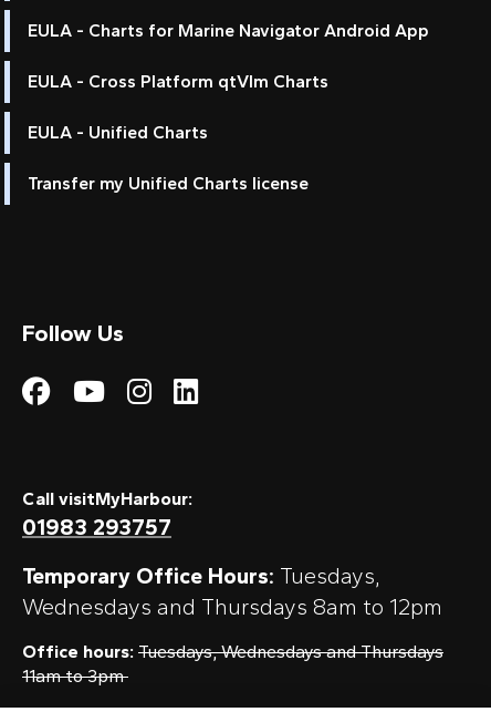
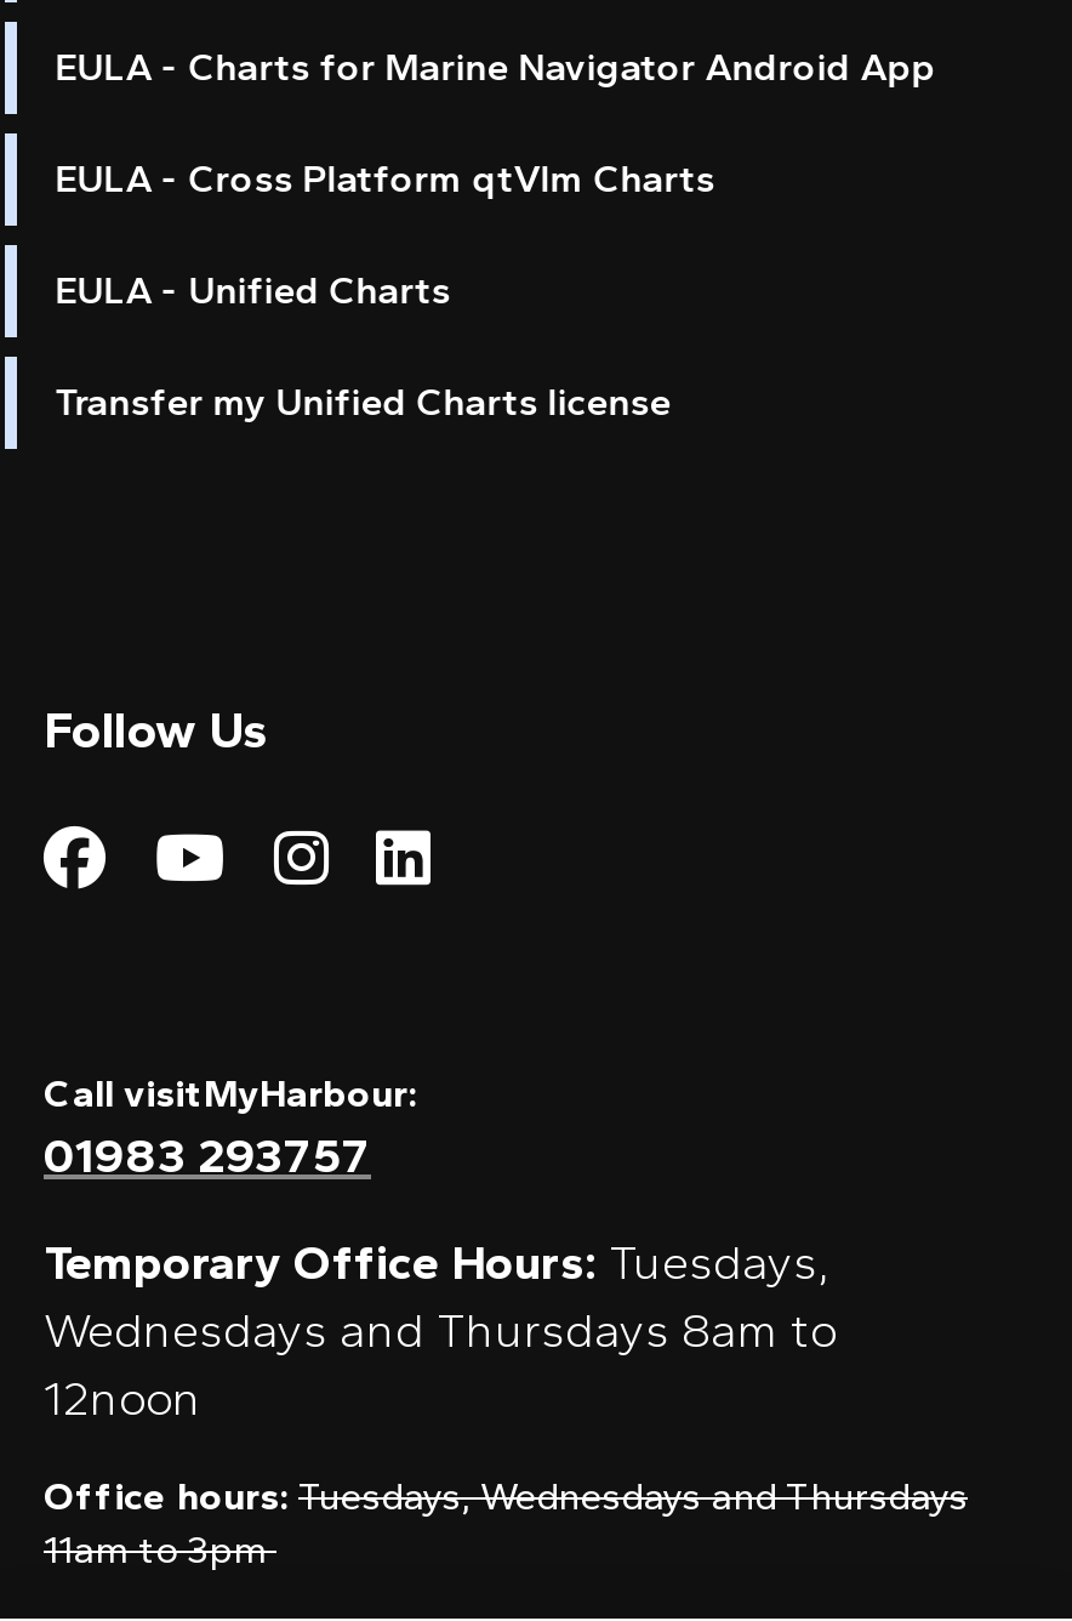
- Wednesdays and Thursdays 8am to 12pm
+ Wednesdays and Thursdays 8am to
+ 12noon
